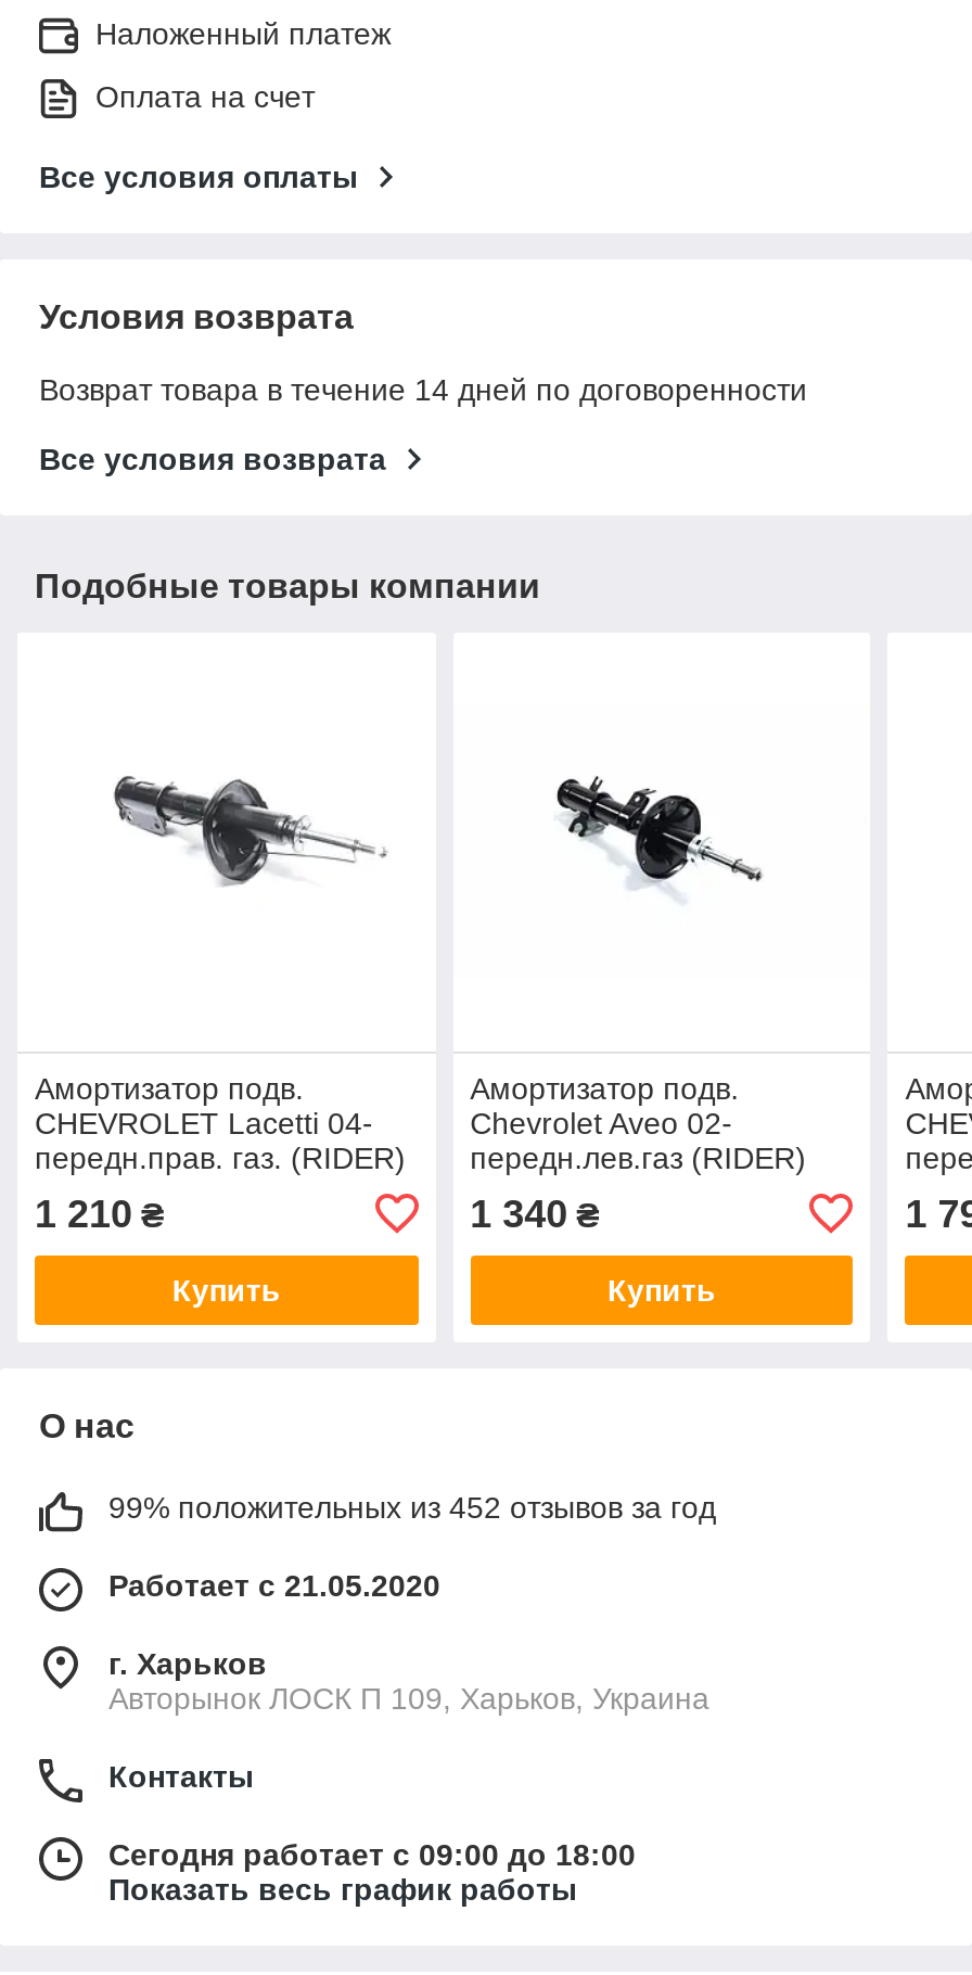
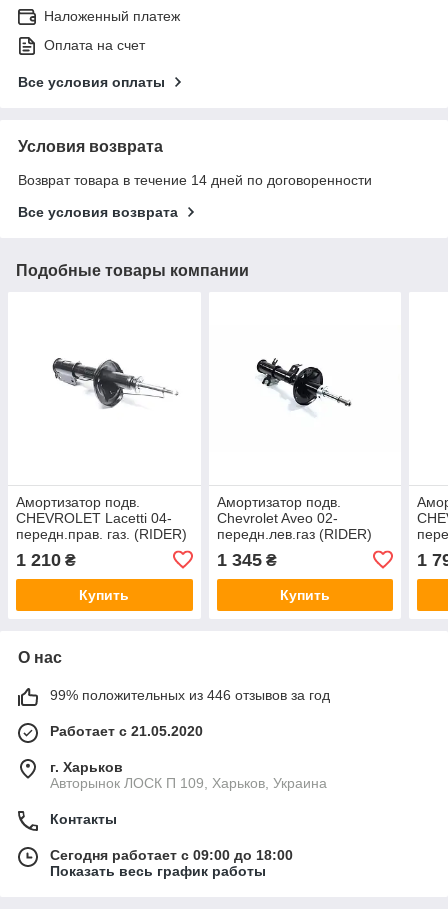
- 1 340 ₴
+ 1 345 ₴

- 99% положительных из 452 отзывов за год
+ 99% положительных из 446 отзывов за год
